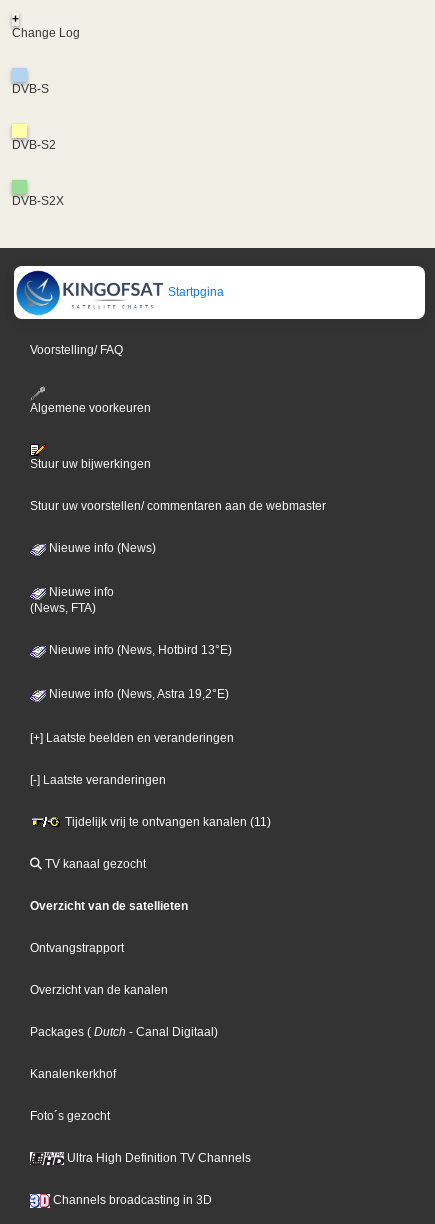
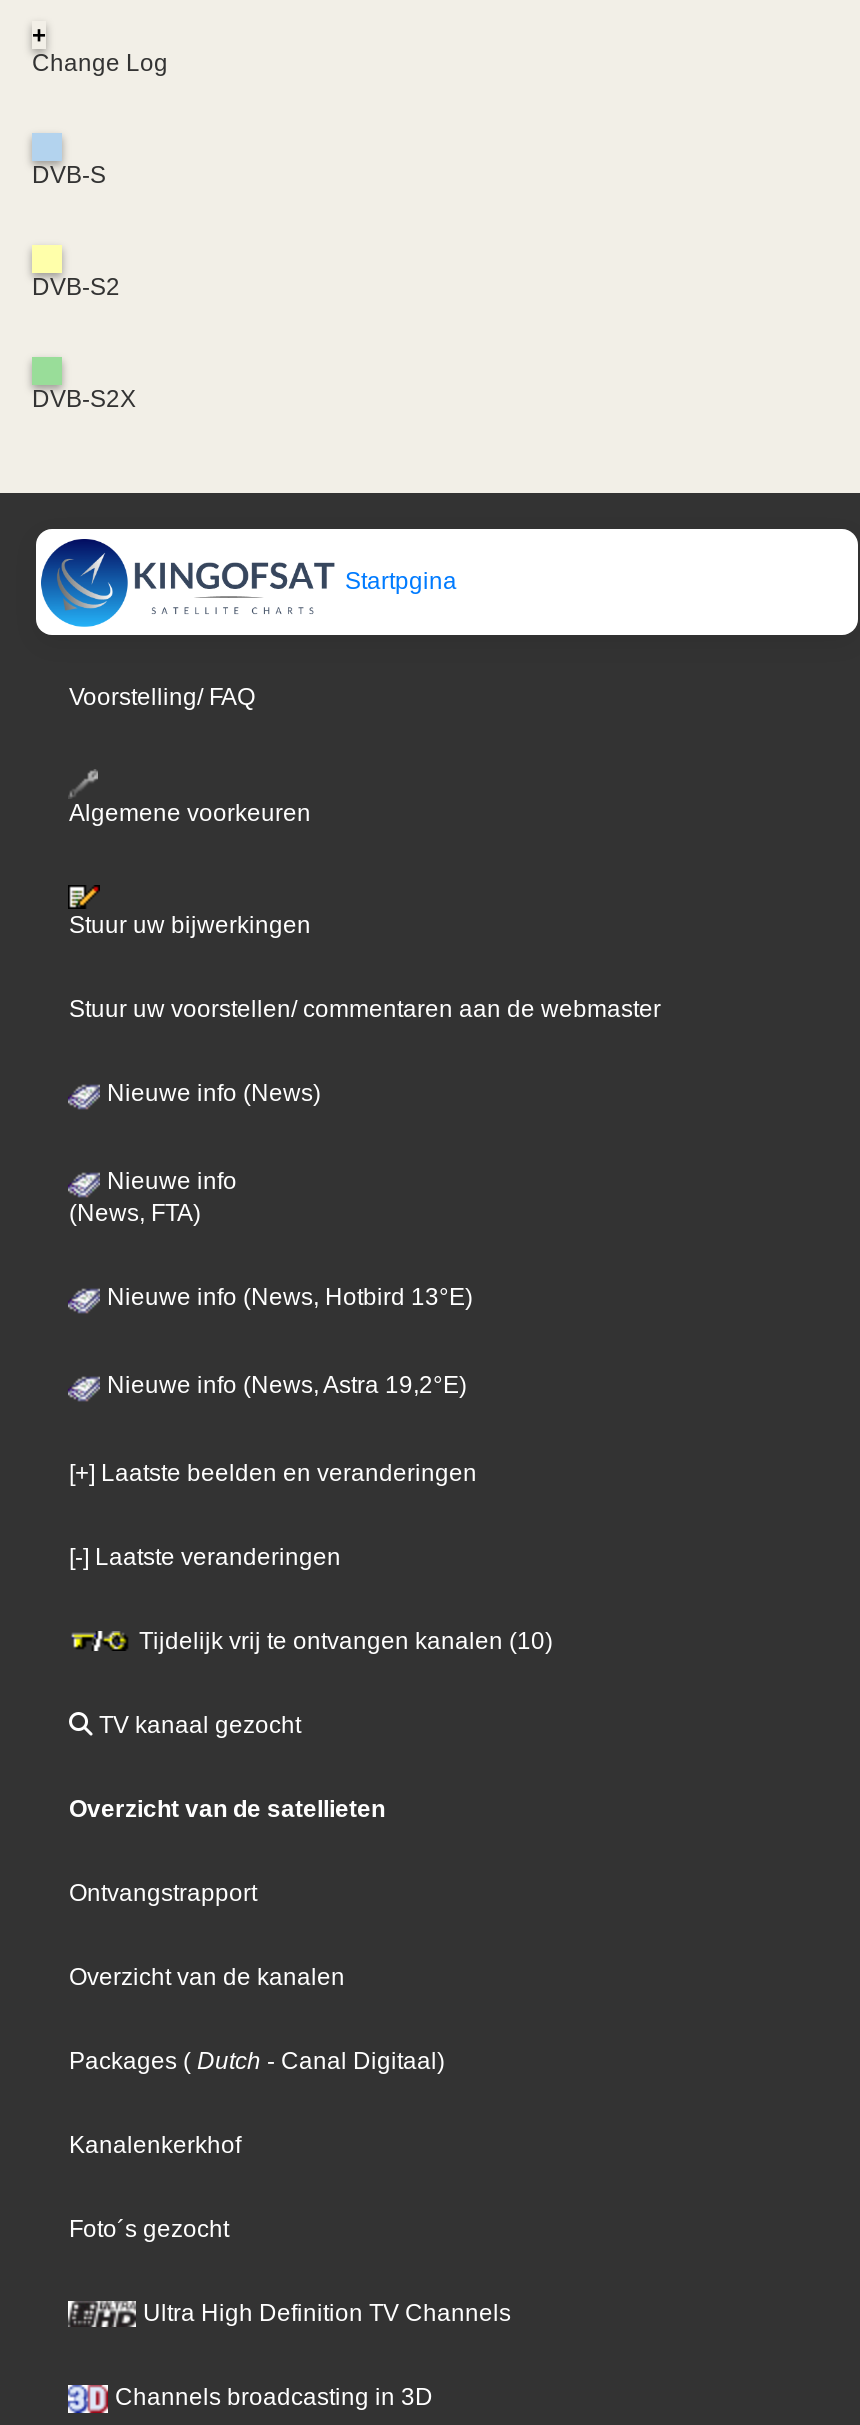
- Tijdelijk vrij te ontvangen kanalen (11)
+ Tijdelijk vrij te ontvangen kanalen (10)
